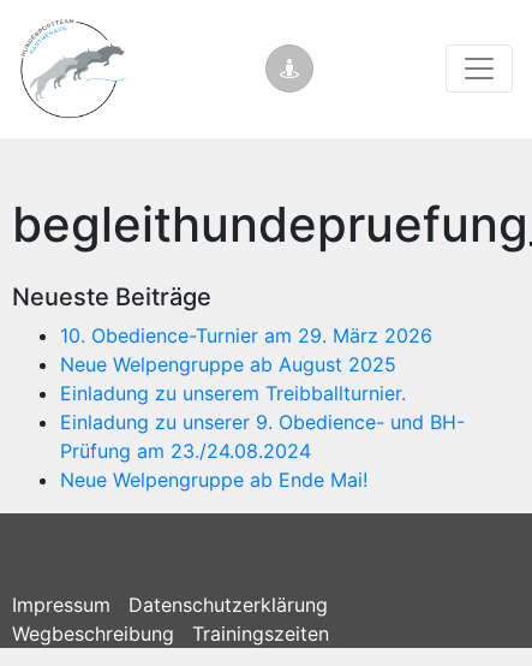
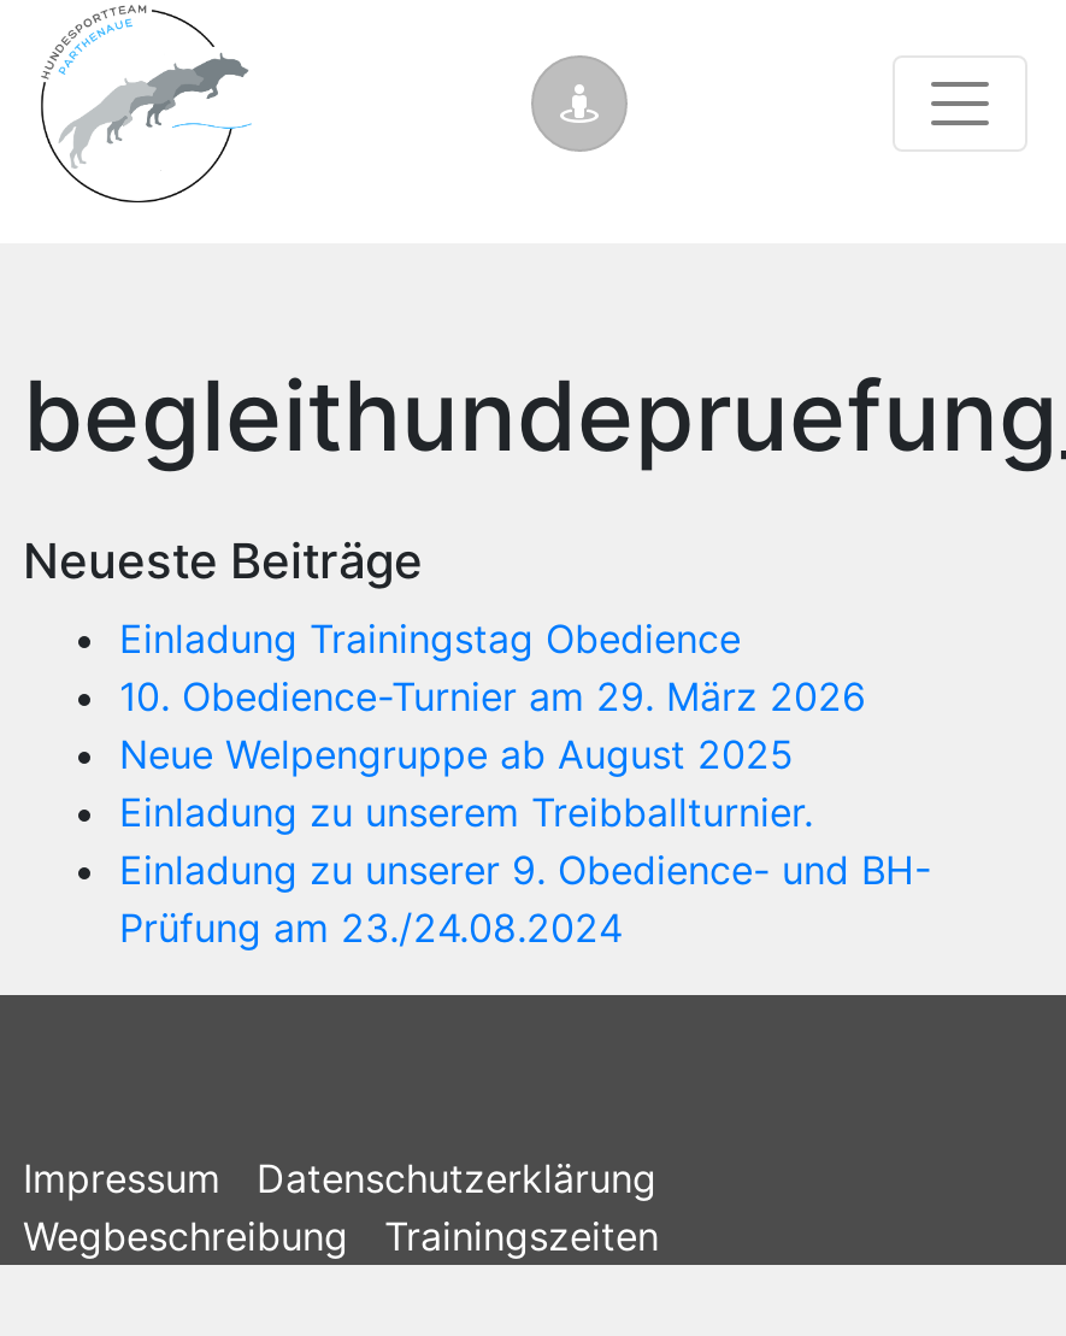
+ Einladung Trainingstag Obedience

moved down: 10. Obedience-Turnier am 29. März 2026 | Neue Welpengruppe ab August 2025 | Einladung zu unserem Treibballturnier. | Einladung zu unserer 9. Obedience- und BH- | Prüfung am 23./24.08.2024

- Neue Welpengruppe ab Ende Mai!
